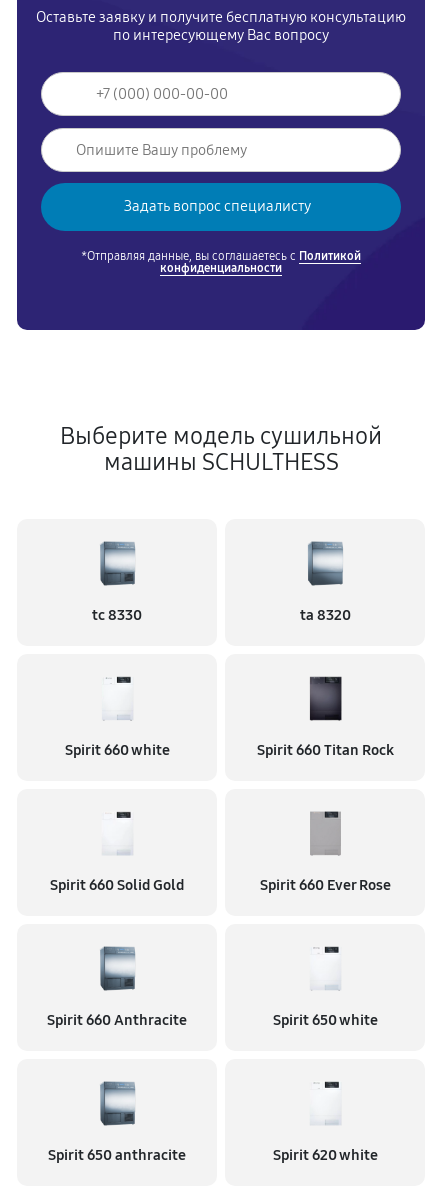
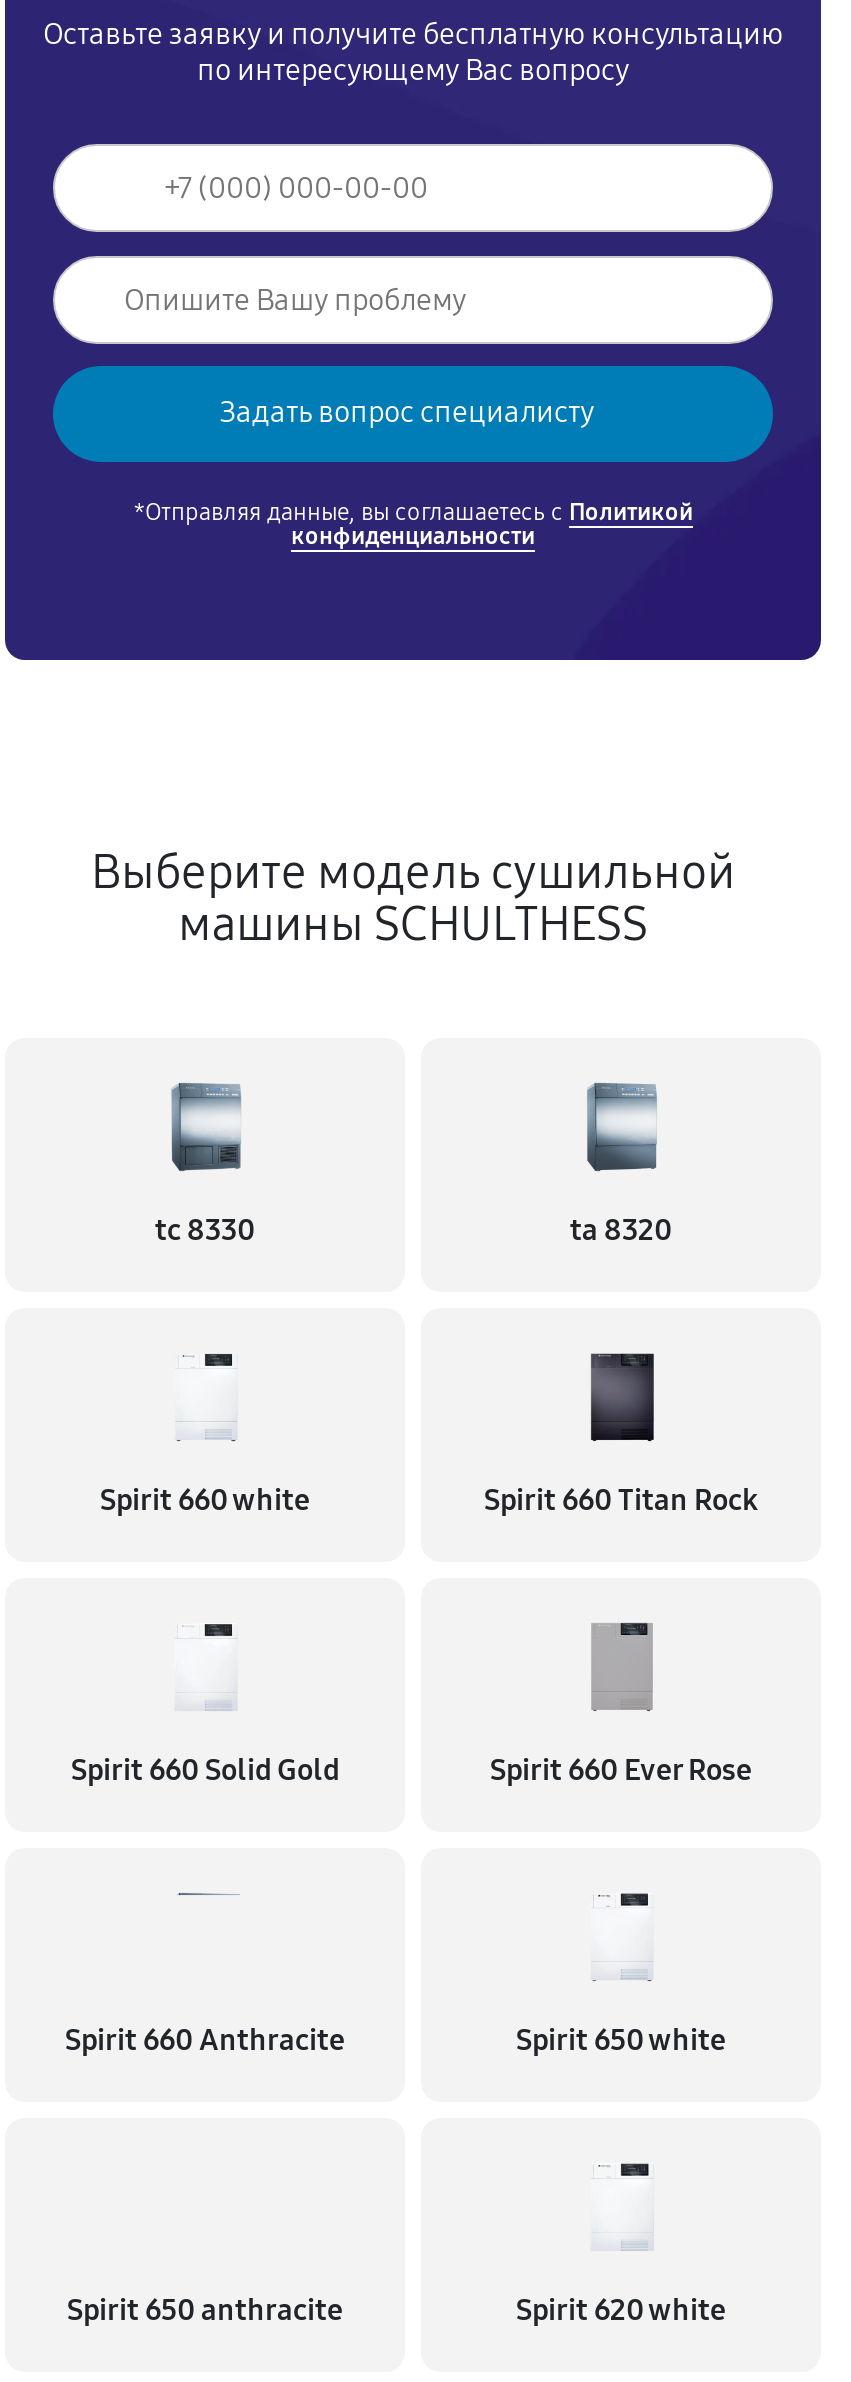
- [image]

- [image]
